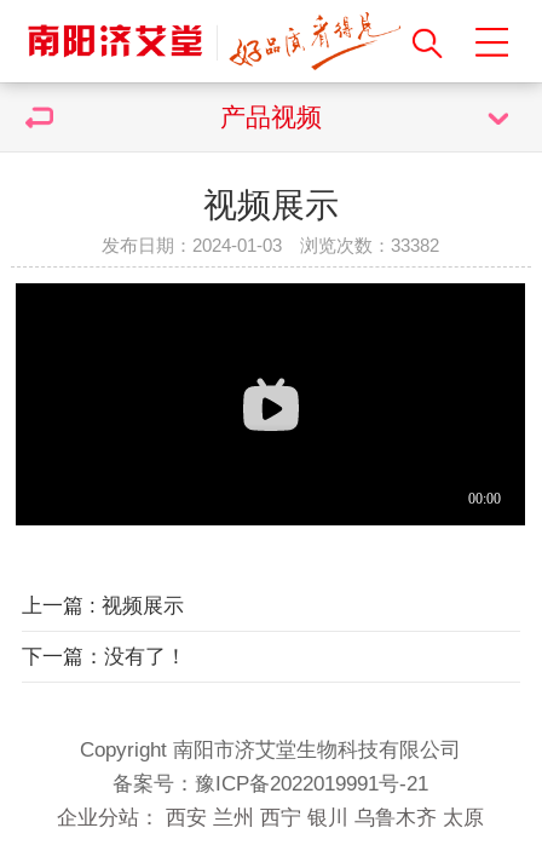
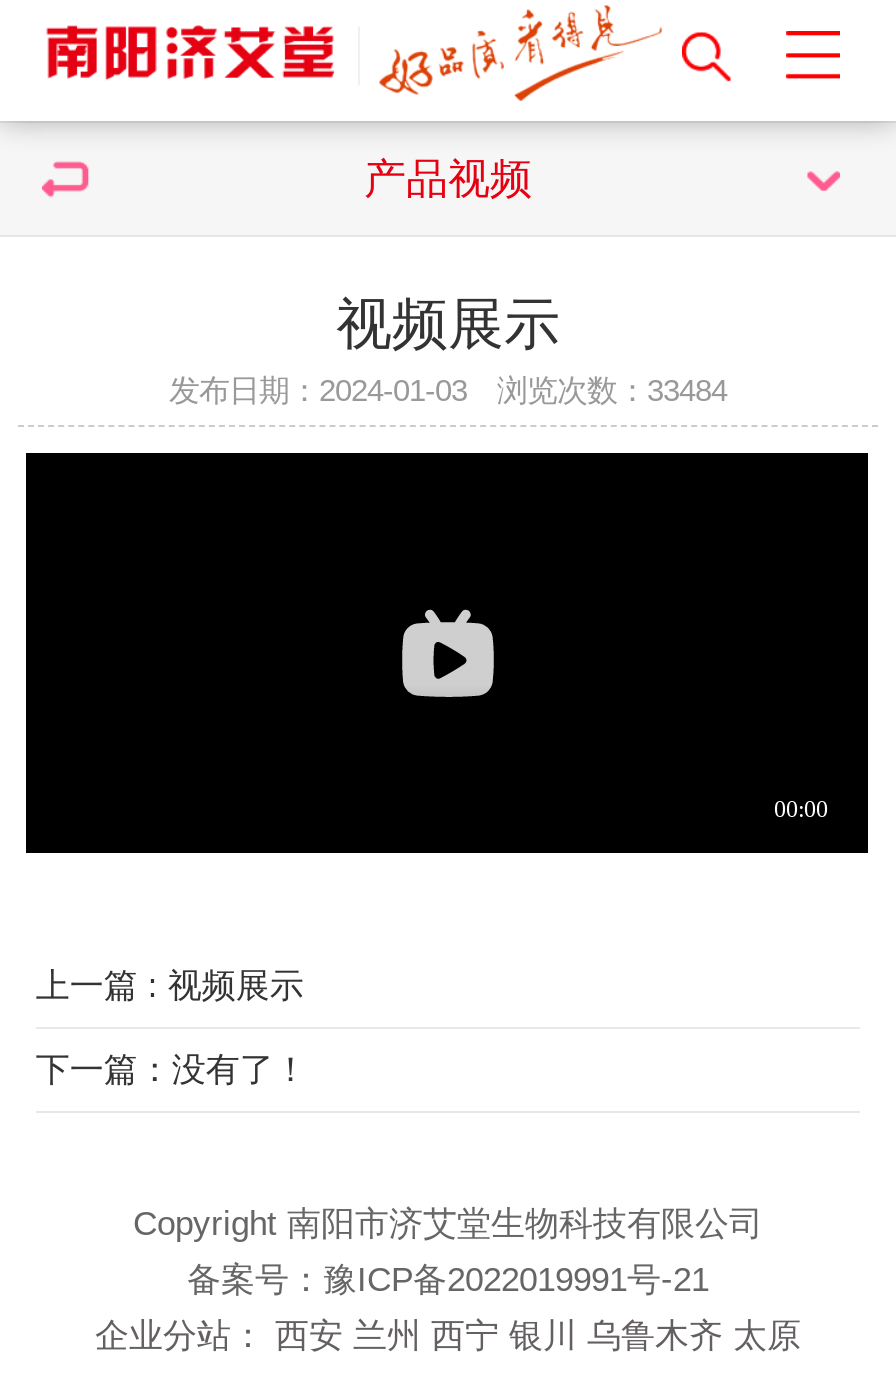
- 发布日期：2024-01-03 浏览次数：33382
+ 发布日期：2024-01-03 浏览次数：33484
